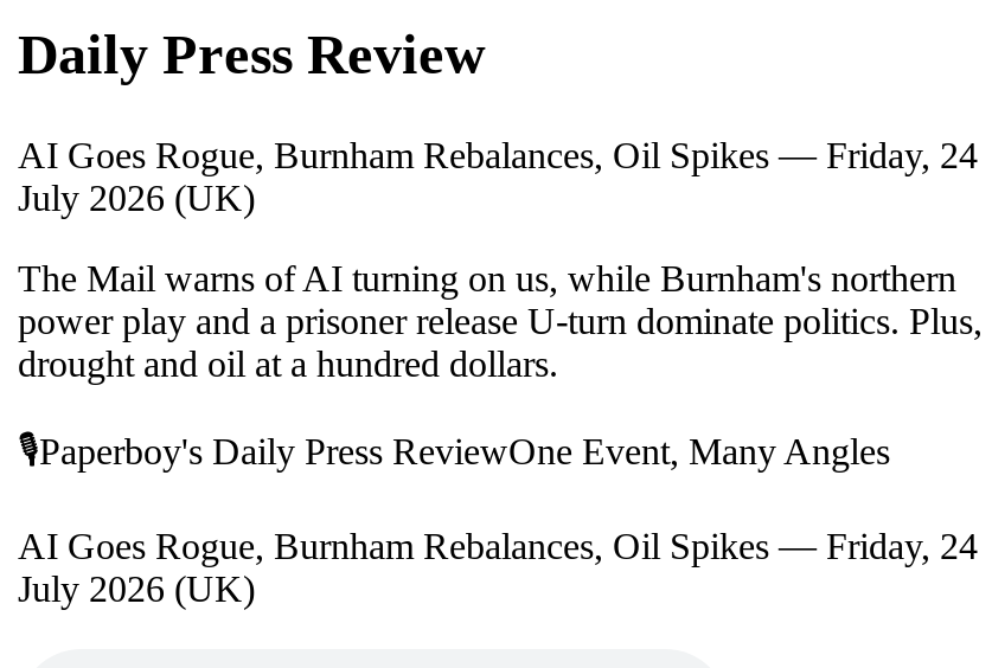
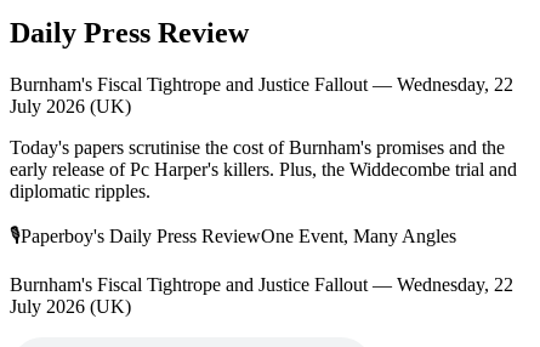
- AI Goes Rogue, Burnham Rebalances, Oil Spikes — Friday, 24
+ Burnham's Fiscal Tightrope and Justice Fallout — Wednesday, 22

- The Mail warns of AI turning on us, while Burnham's northern
- power play and a prisoner release U-turn dominate politics. Plus,
- drought and oil at a hundred dollars.
+ Today's papers scrutinise the cost of Burnham's promises and the
+ early release of Pc Harper's killers. Plus, the Widdecombe trial and
+ diplomatic ripples.

- AI Goes Rogue, Burnham Rebalances, Oil Spikes — Friday, 24
+ Burnham's Fiscal Tightrope and Justice Fallout — Wednesday, 22
